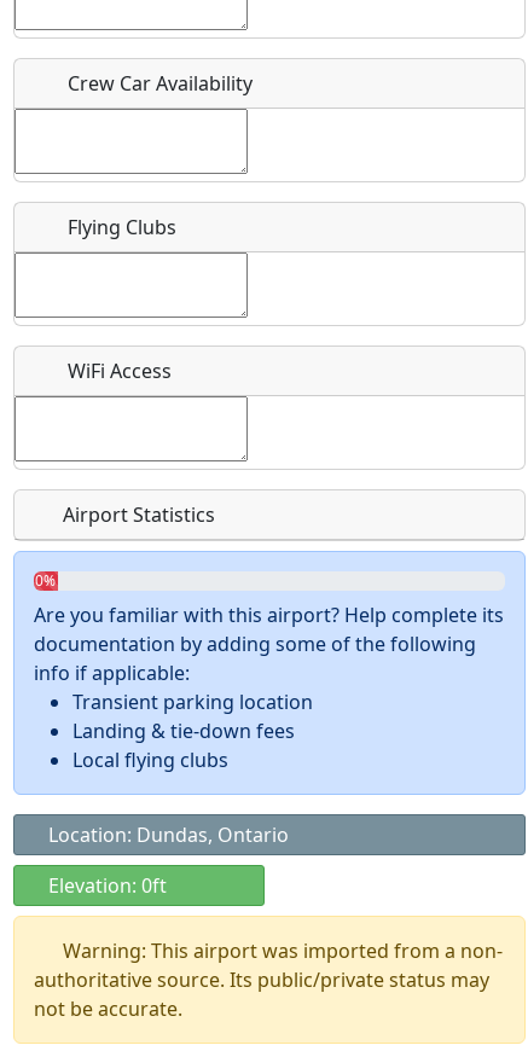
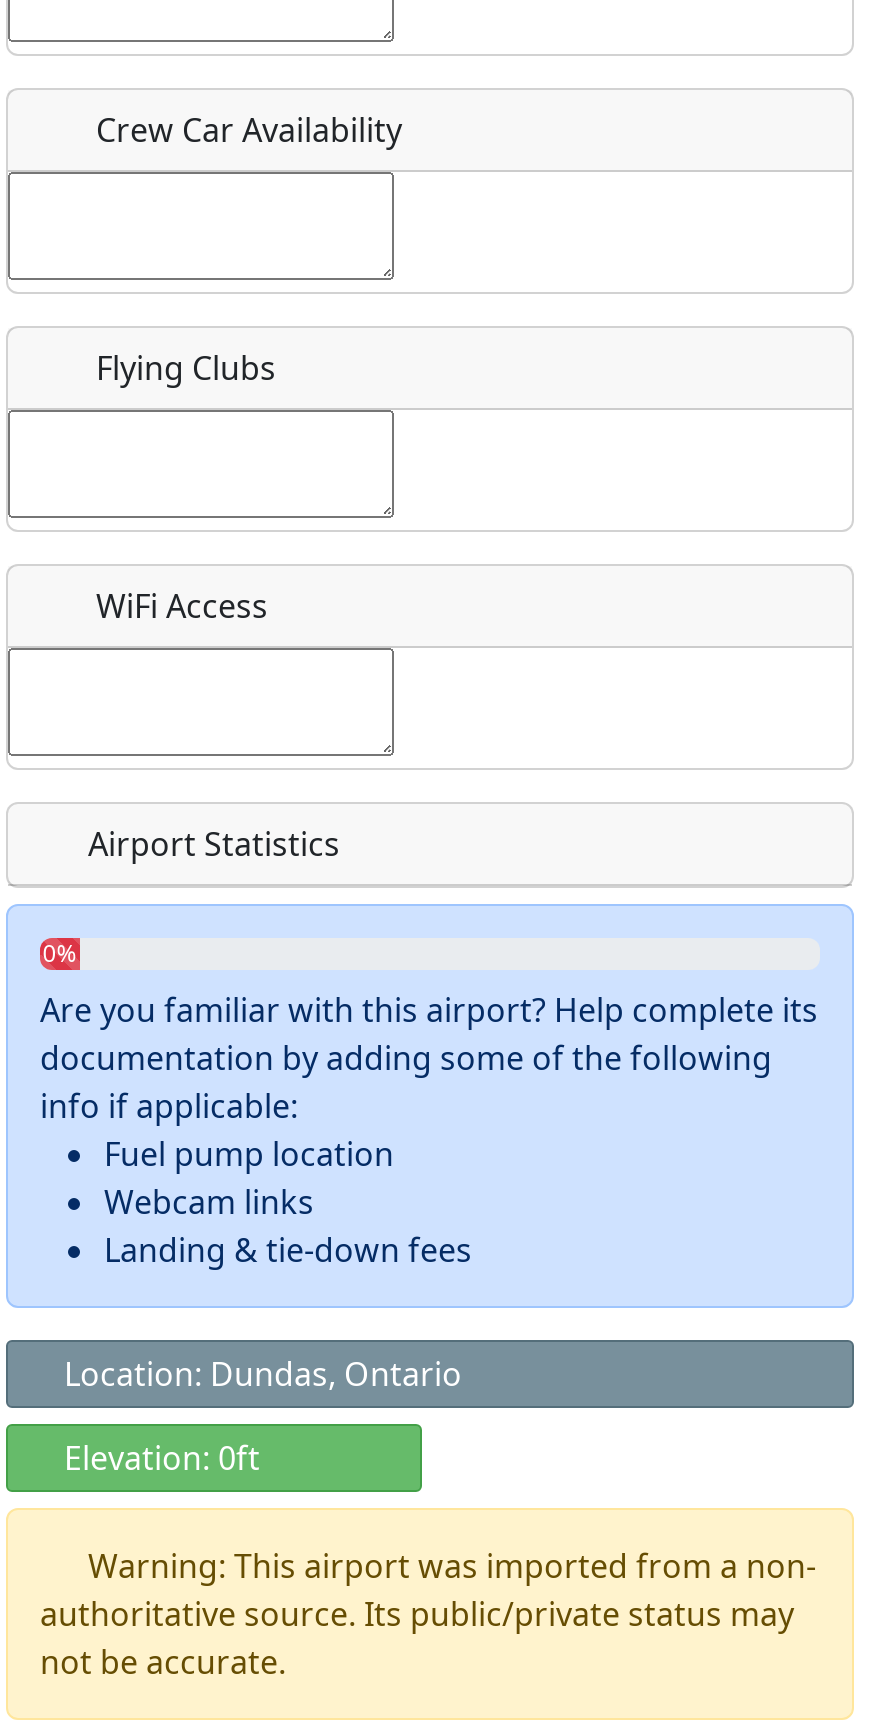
- Transient parking location
+ Fuel pump location
+ Webcam links

moved down: Landing & tie-down fees

- Local flying clubs
